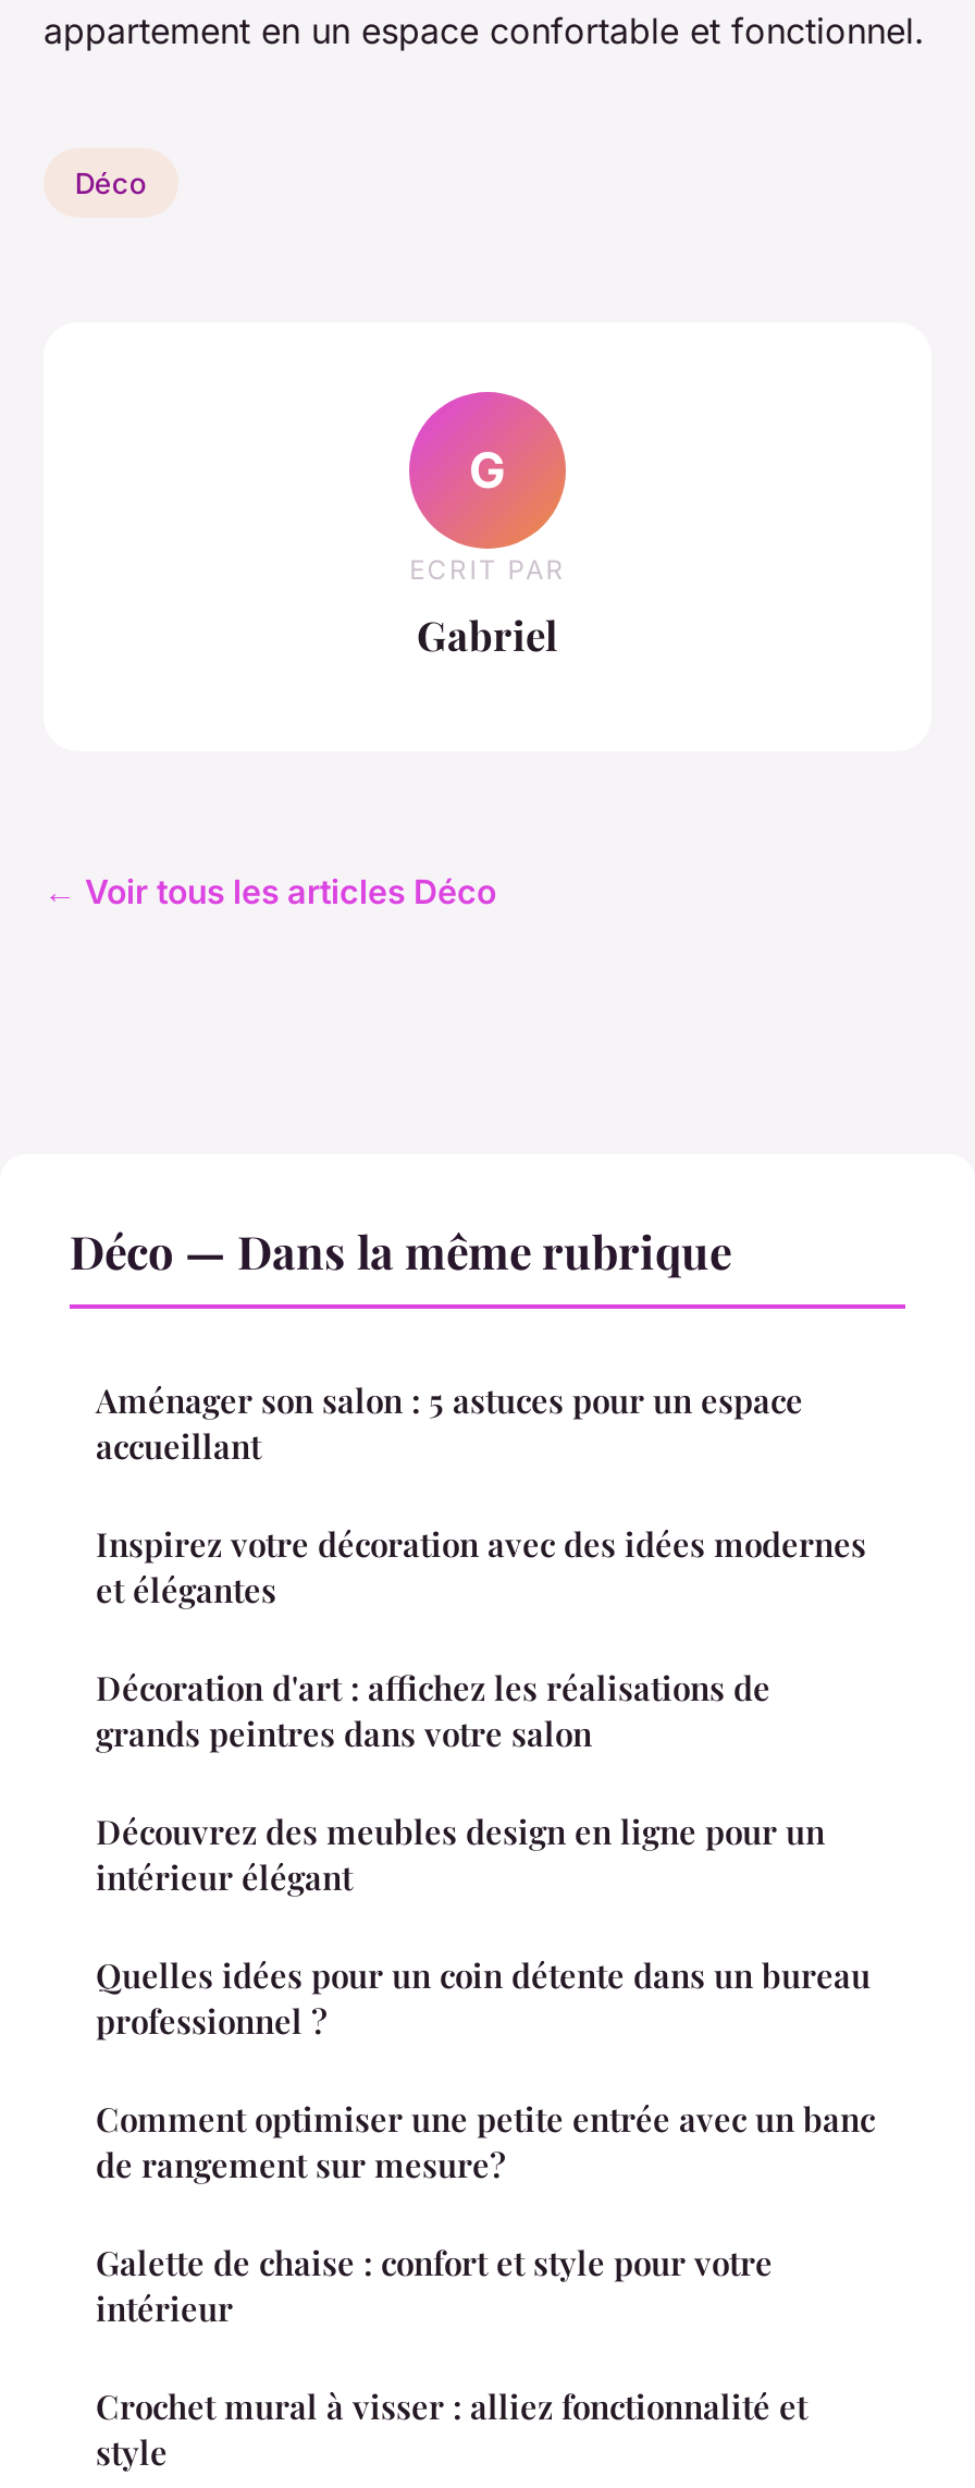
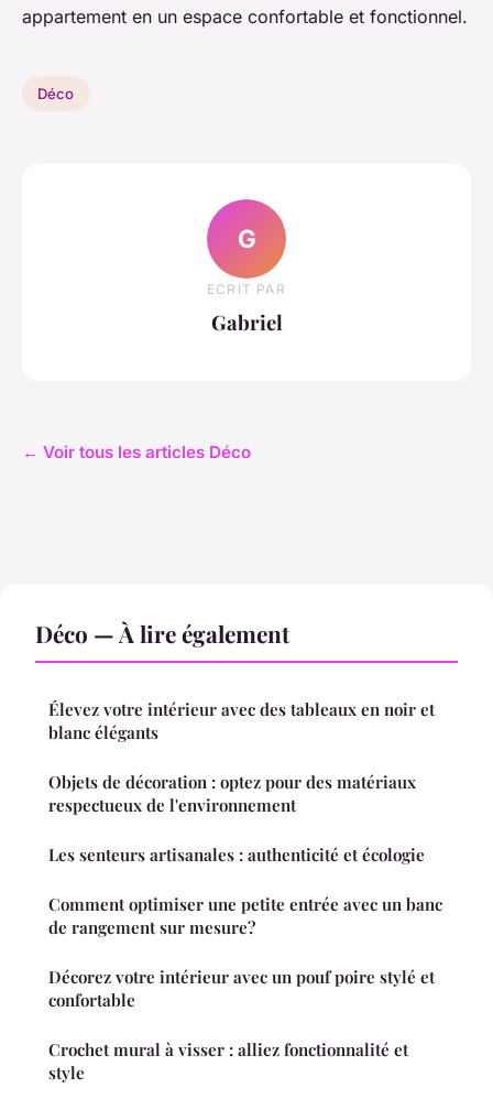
- Déco — Dans la même rubrique
- Aménager son salon : 5 astuces pour un espace
- accueillant
- Inspirez votre décoration avec des idées modernes
- et élégantes
- Décoration d'art : affichez les réalisations de
- grands peintres dans votre salon
- Découvrez des meubles design en ligne pour un
- intérieur élégant
- Quelles idées pour un coin détente dans un bureau
- professionnel ?
+ Déco — À lire également
+ Élevez votre intérieur avec des tableaux en noir et
+ blanc élégants
+ Objets de décoration : optez pour des matériaux
+ respectueux de l'environnement
+ Les senteurs artisanales : authenticité et écologie

- Galette de chaise : confort et style pour votre
- intérieur
+ Décorez votre intérieur avec un pouf poire stylé et
+ confortable
